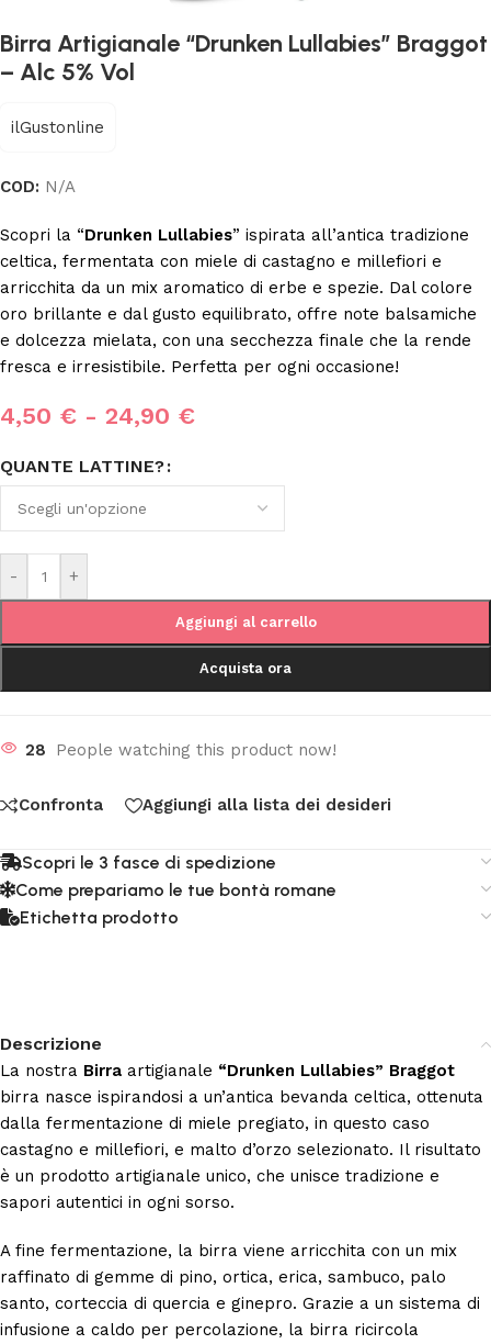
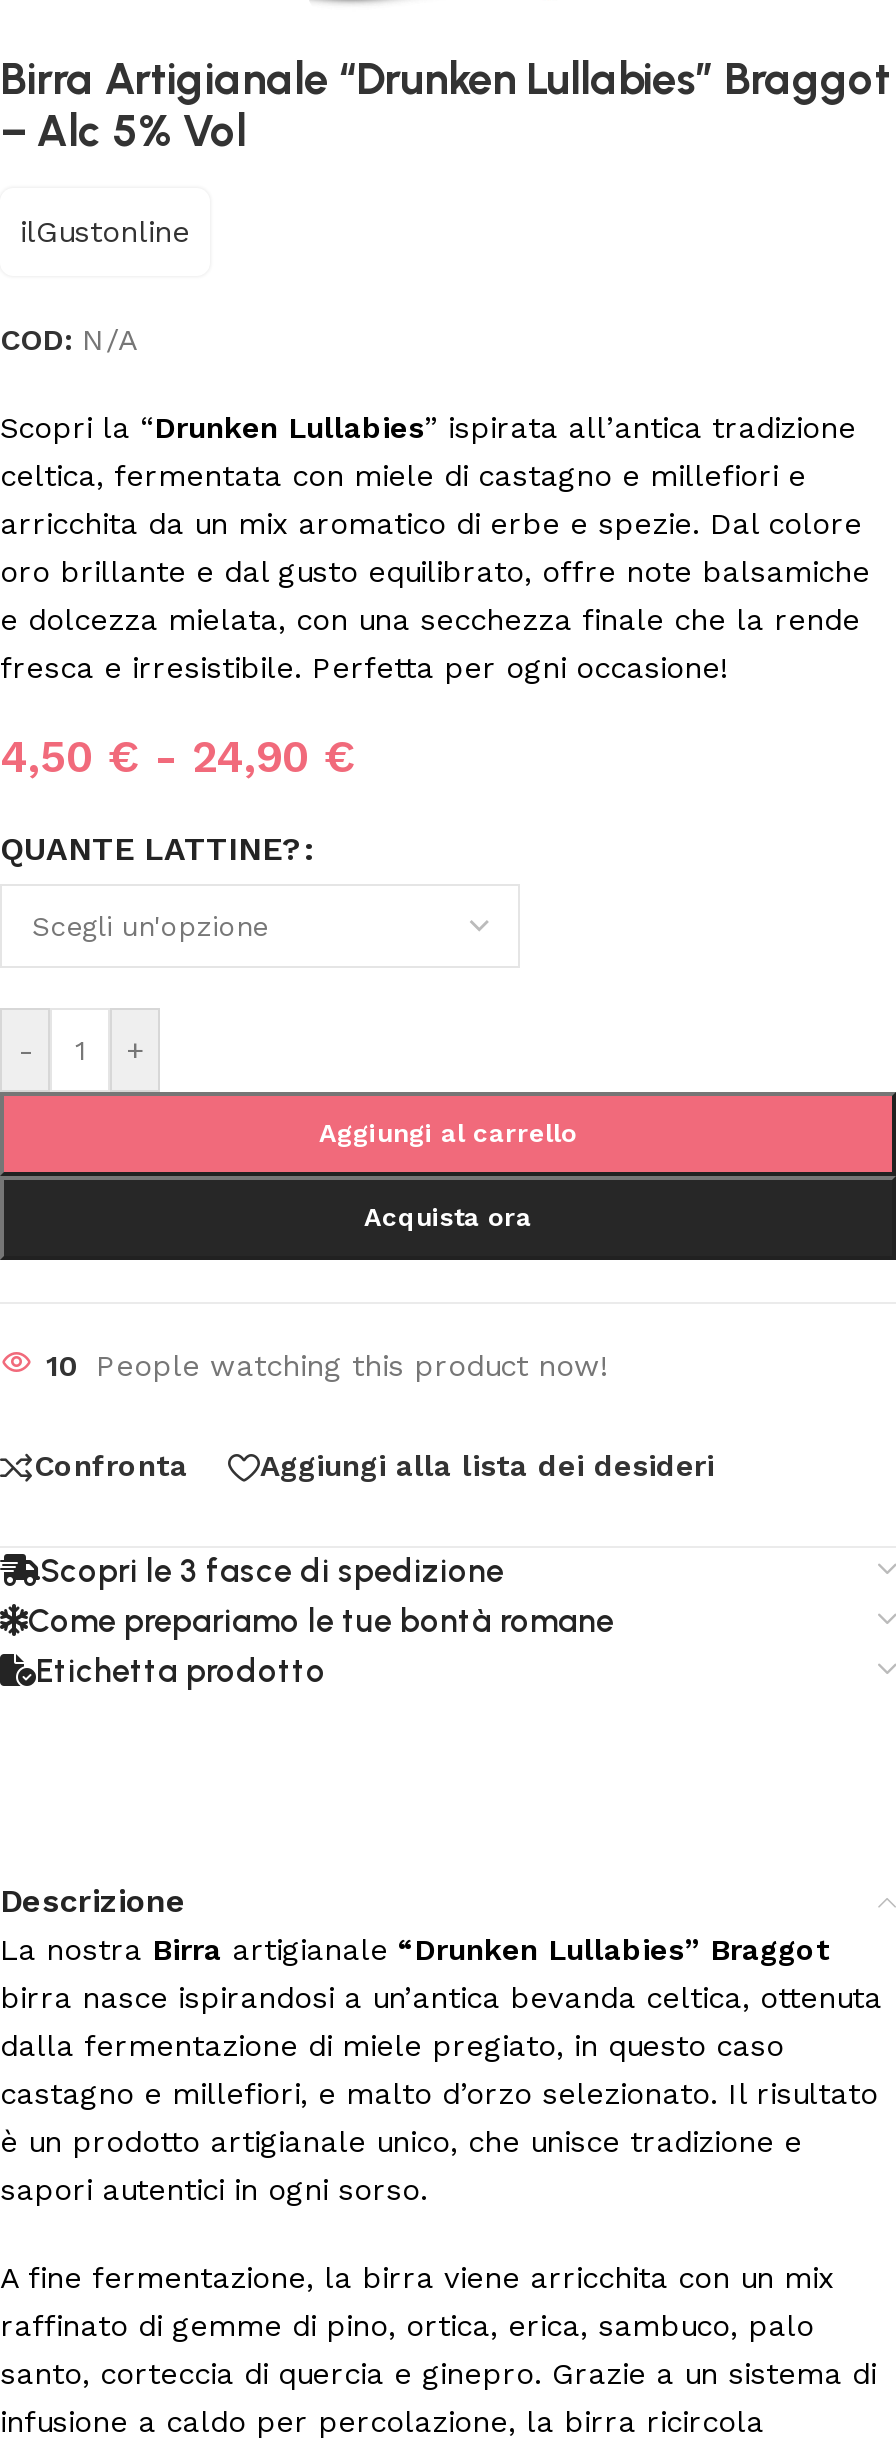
- 28 People watching this product now!
+ 10 People watching this product now!
